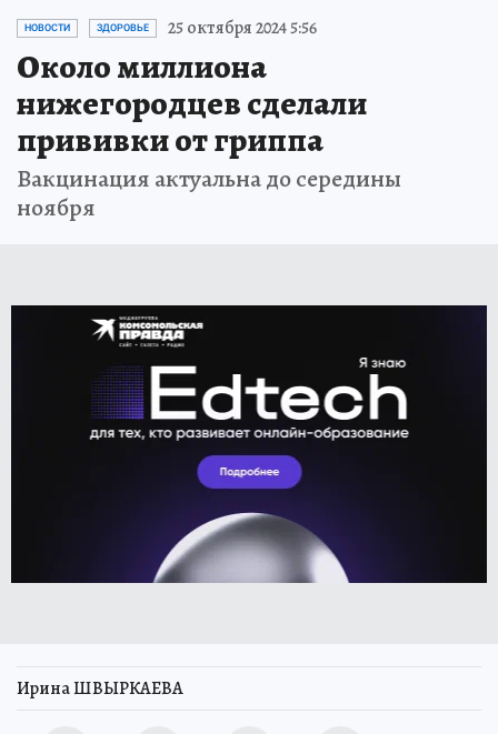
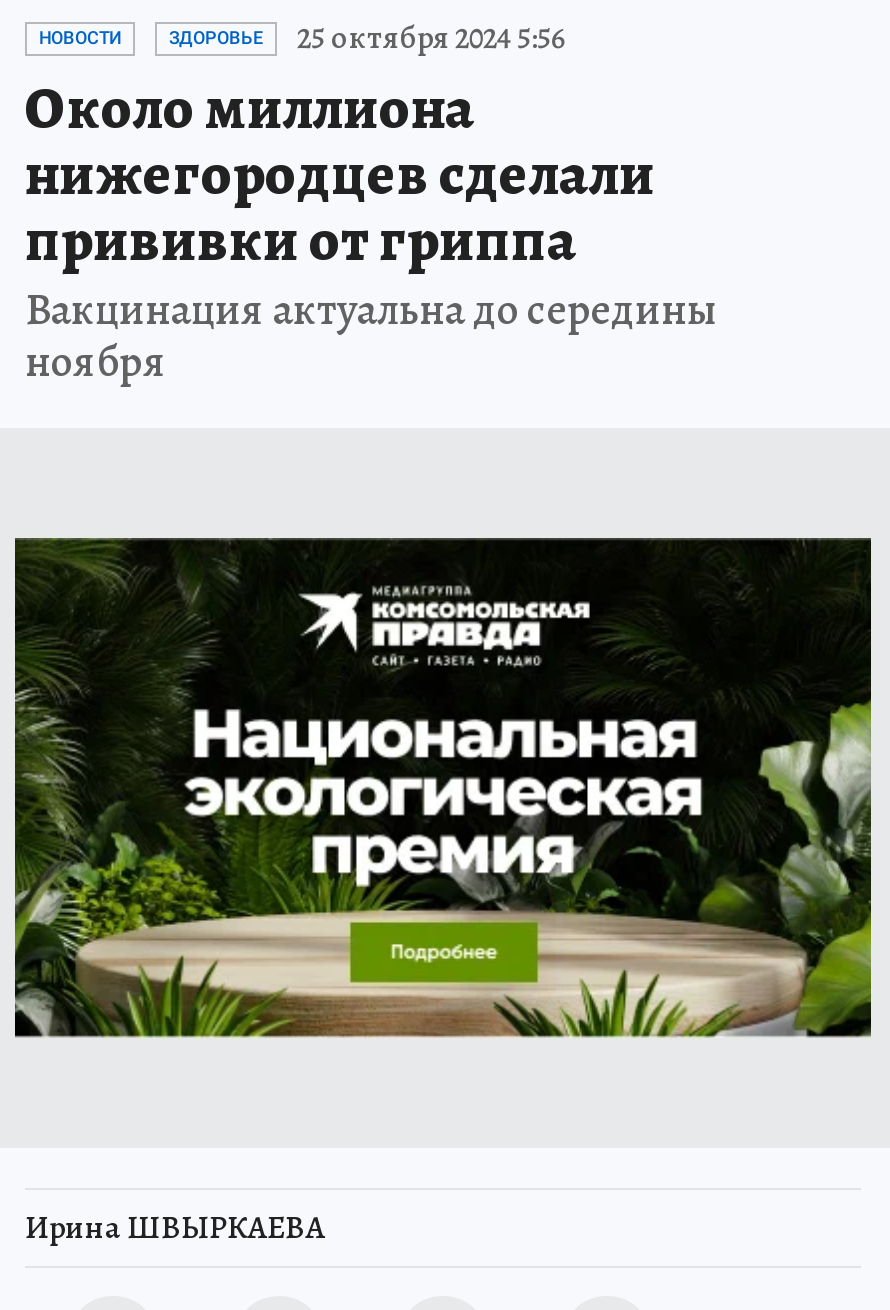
- [image]
+ [image]
